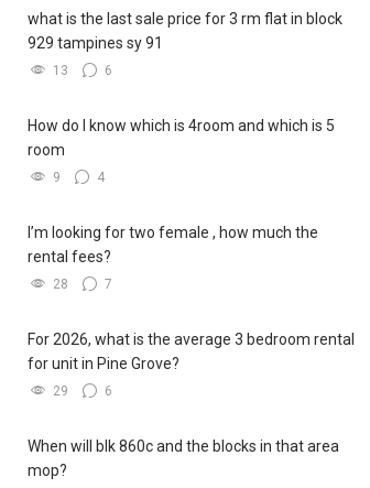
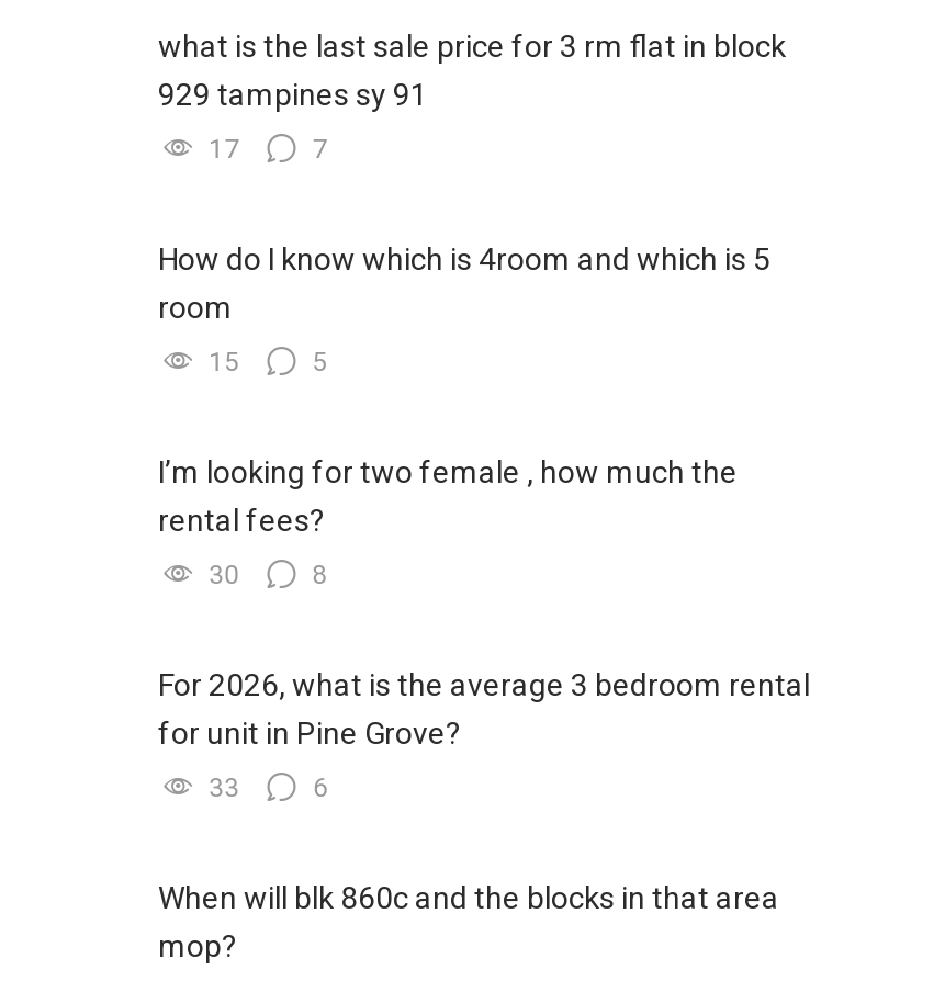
- 13
+ 17

- 6
+ 7

- 9
+ 15

- 4
+ 5

- 28
+ 30

- 7
+ 8

- 29
+ 33
